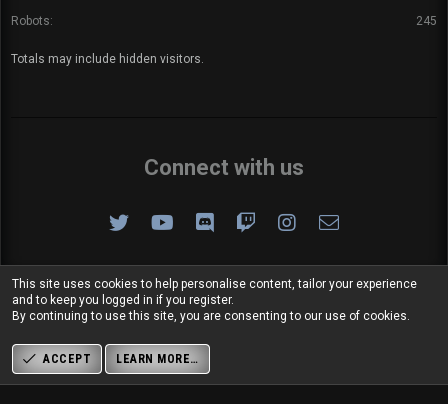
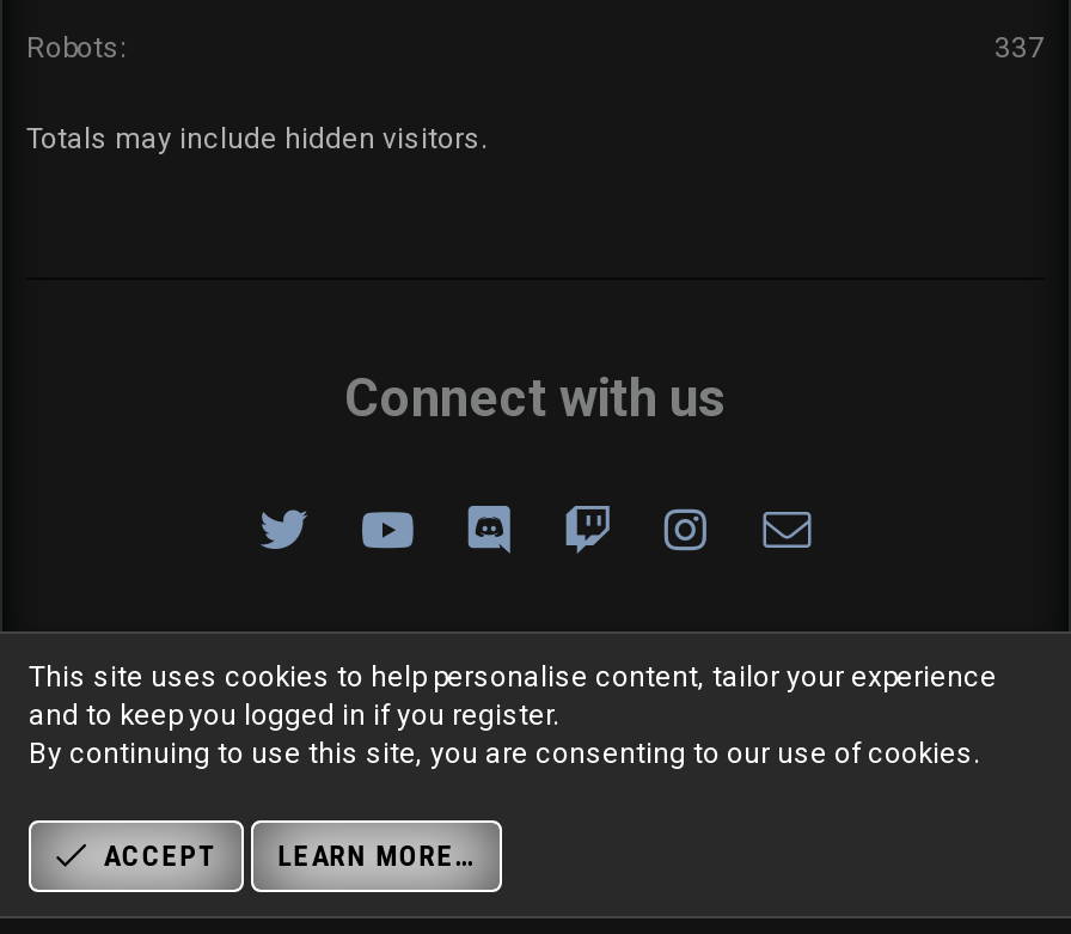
- 245
+ 337
